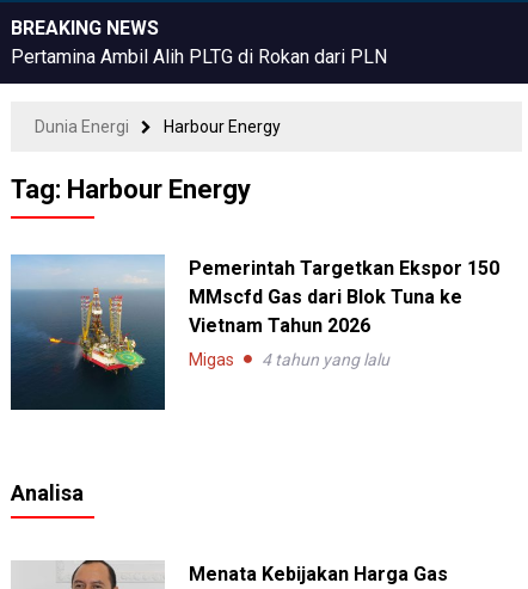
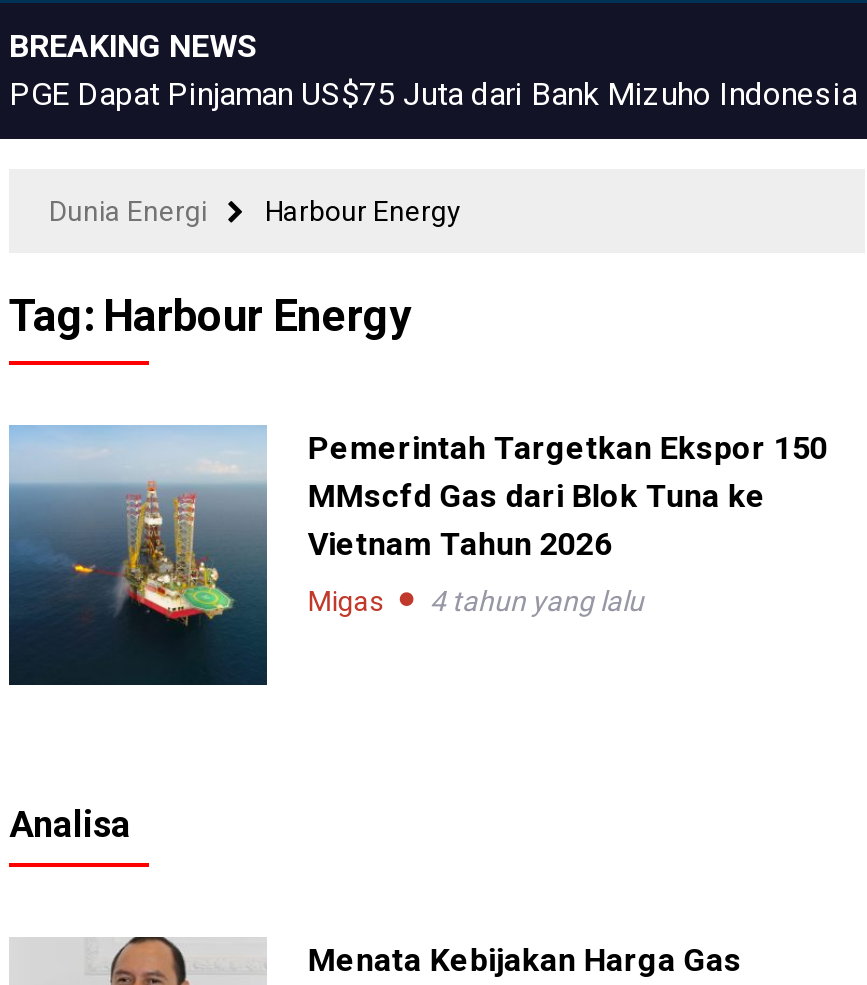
- Pertamina Ambil Alih PLTG di Rokan dari PLN
+ PGE Dapat Pinjaman US$75 Juta dari Bank Mizuho Indonesia
